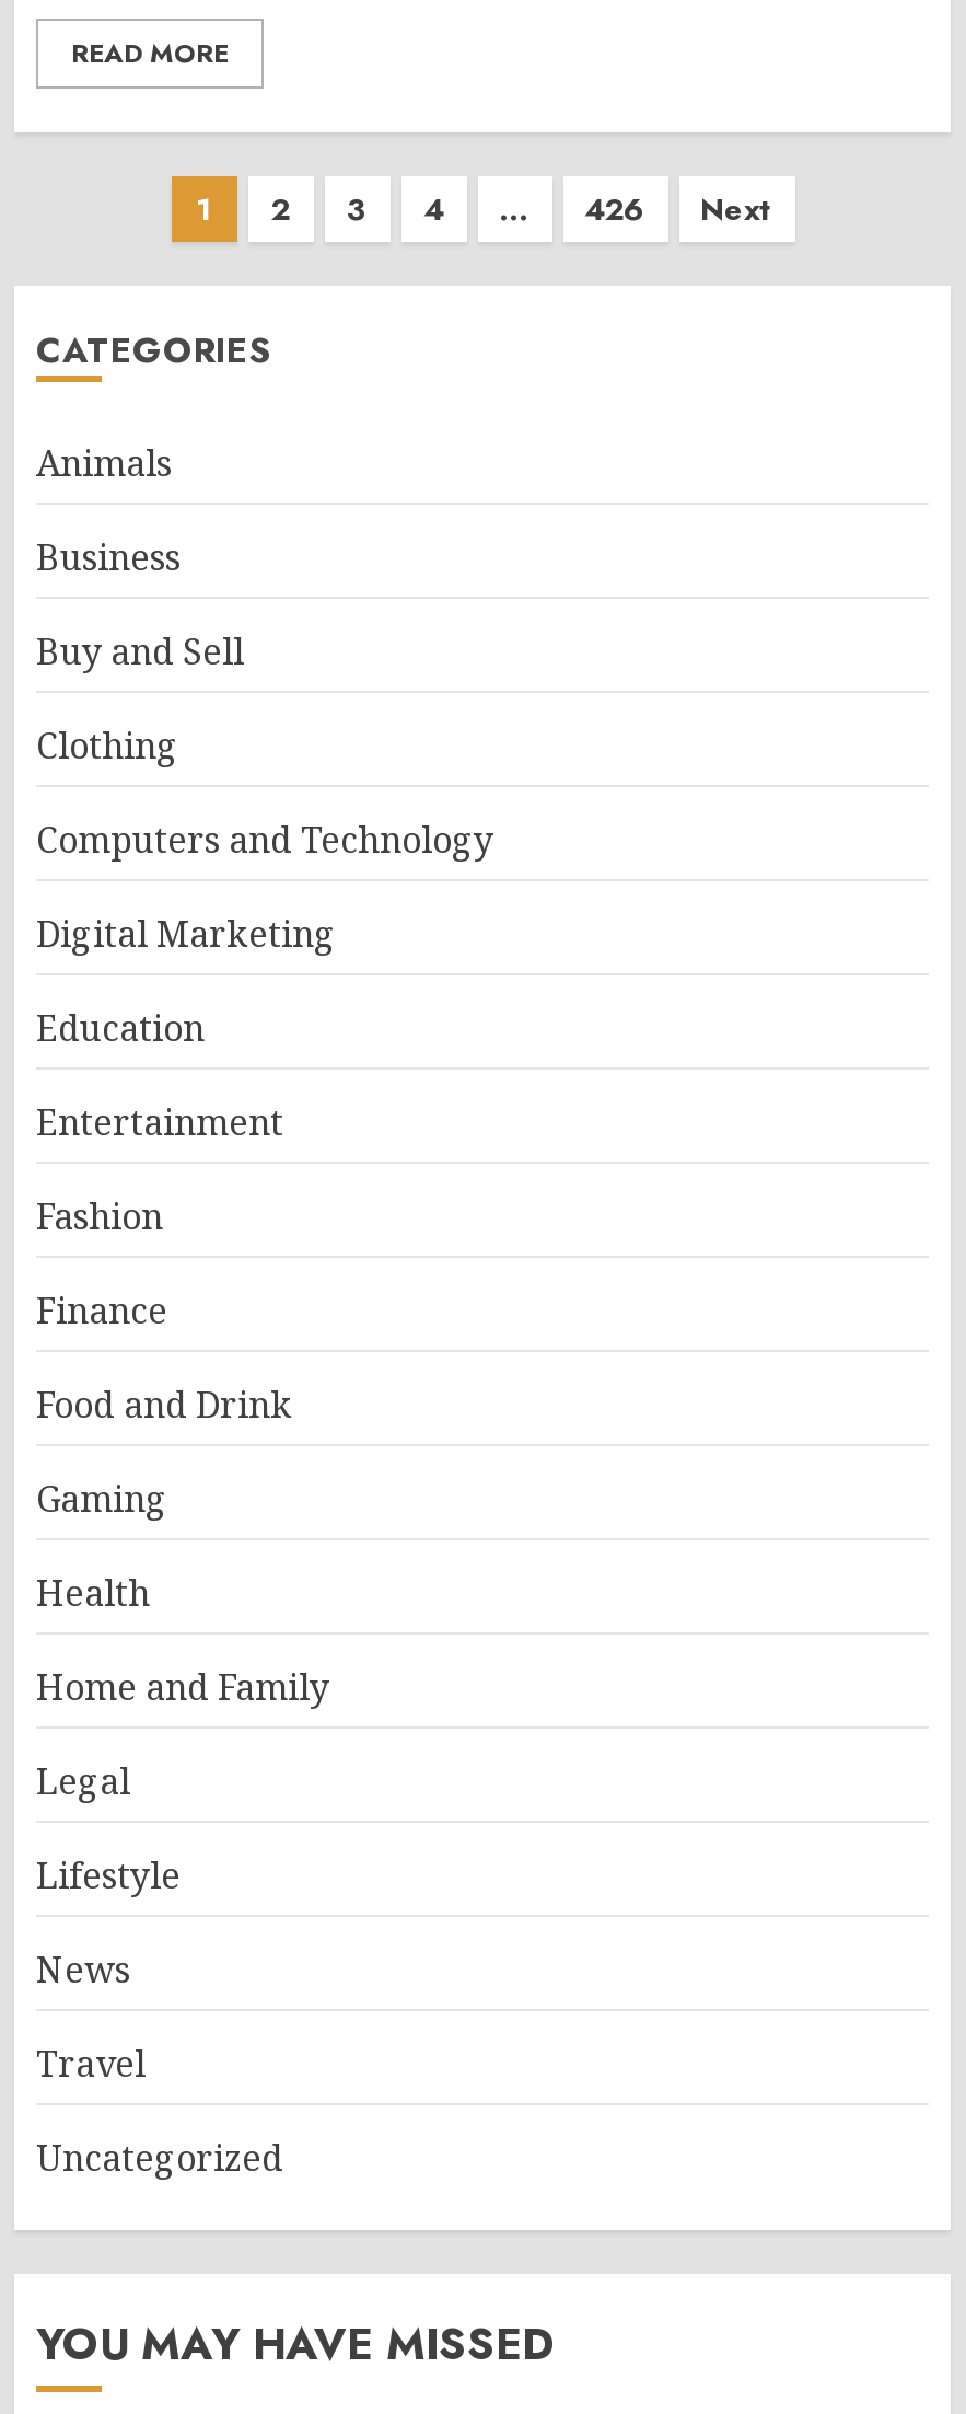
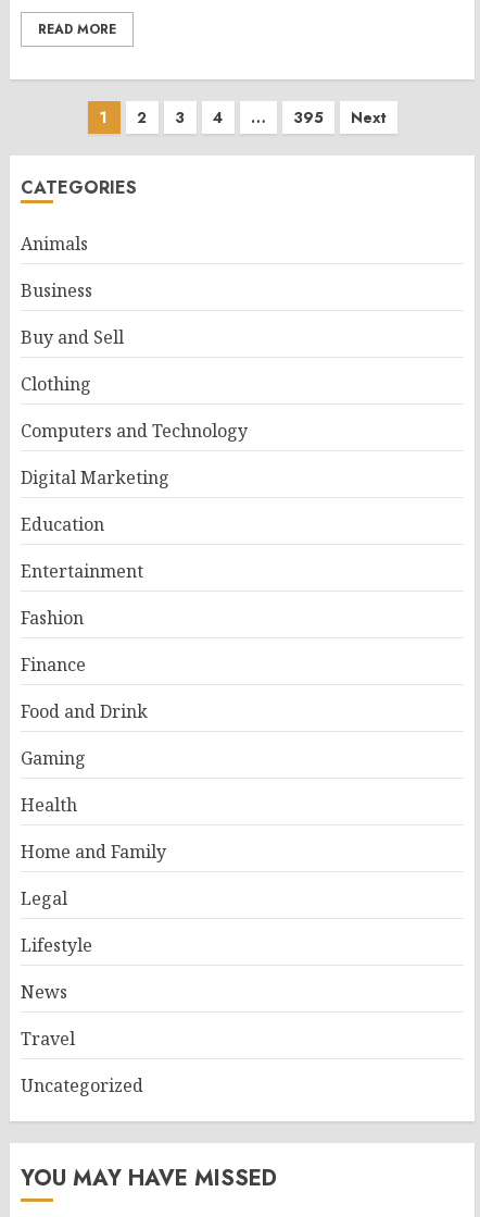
- 426
+ 395
